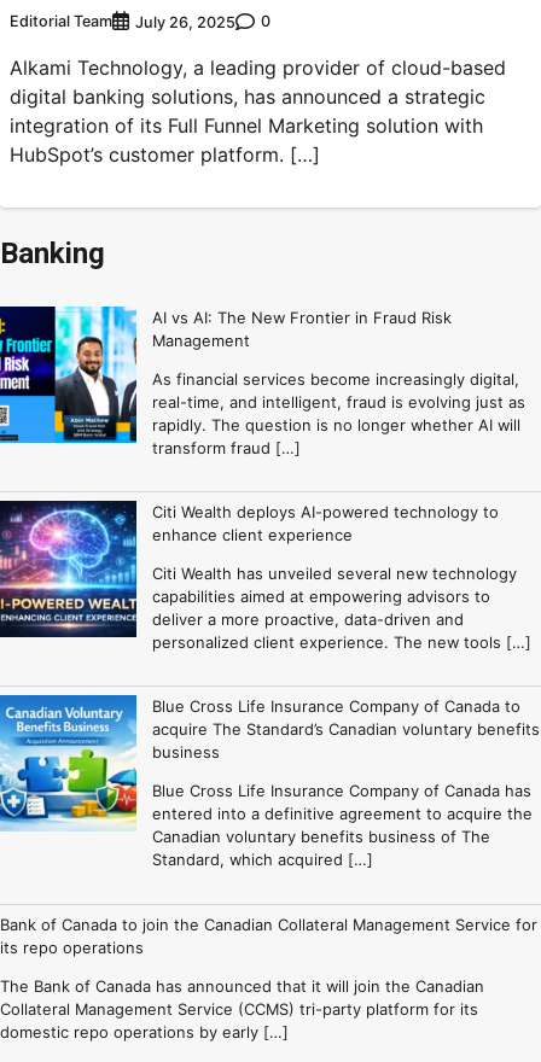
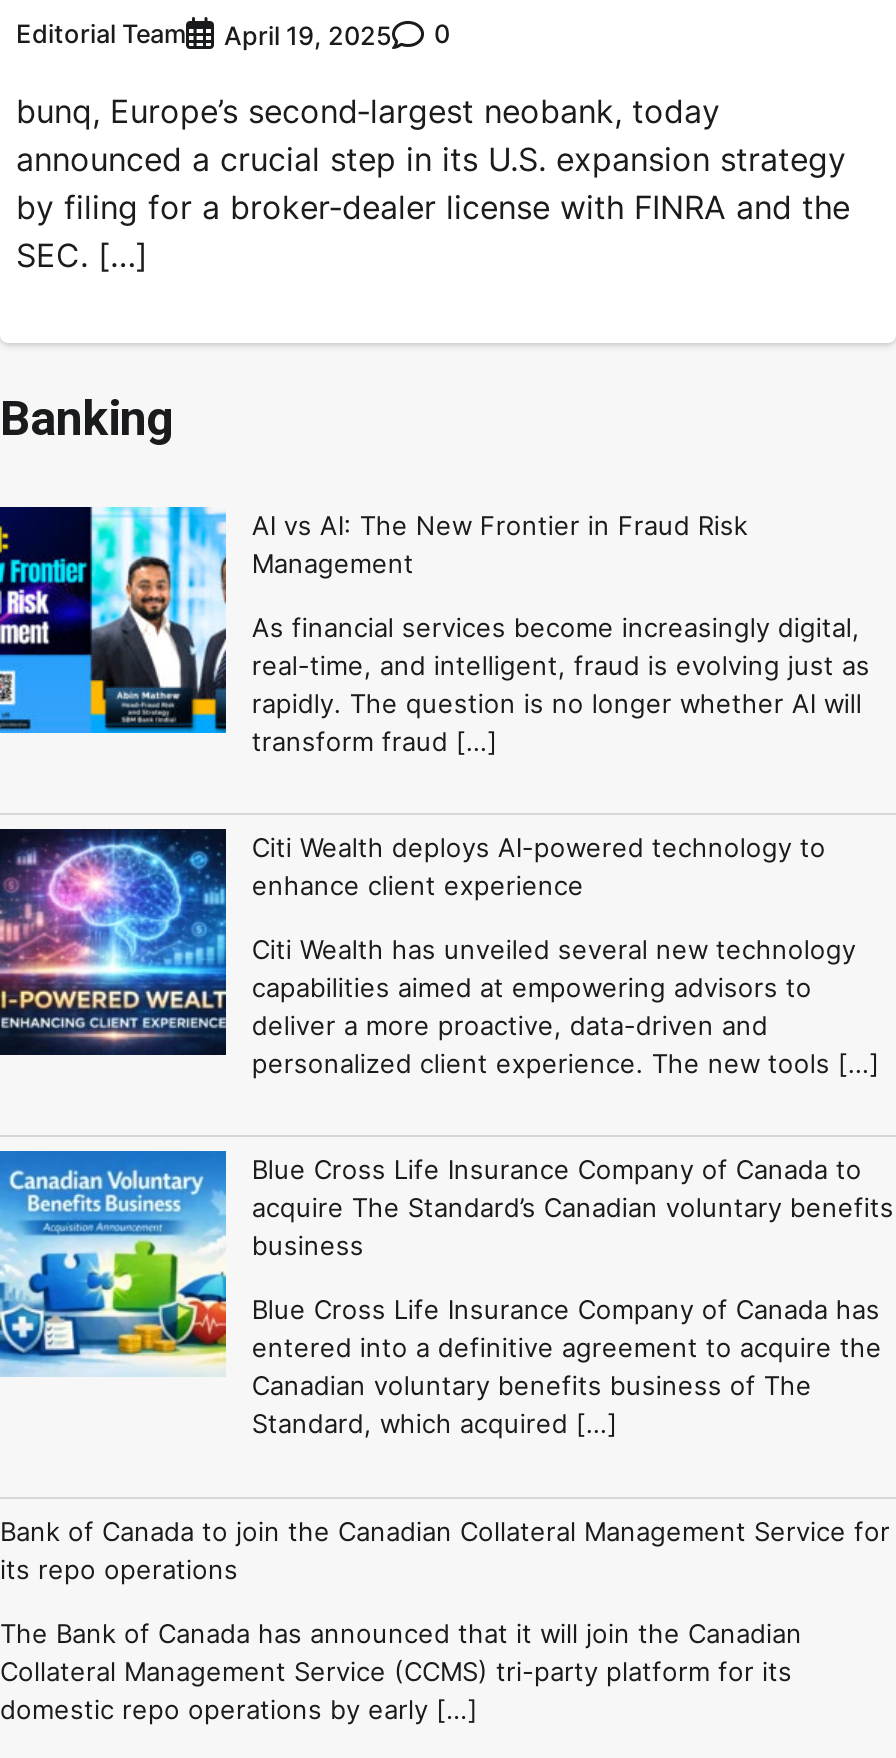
- Editorial Team July 26, 2025 0
+ Editorial Team April 19, 2025 0

- Alkami Technology, a leading provider of cloud-based
- digital banking solutions, has announced a strategic
- integration of its Full Funnel Marketing solution with
- HubSpot’s customer platform. […]
+ bunq, Europe’s second‑largest neobank, today
+ announced a crucial step in its U.S. expansion strategy
+ by filing for a broker‑dealer license with FINRA and the
+ SEC. […]
